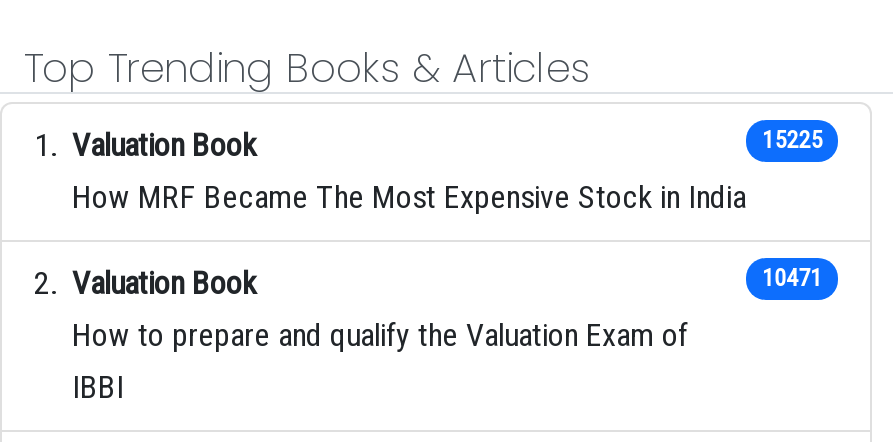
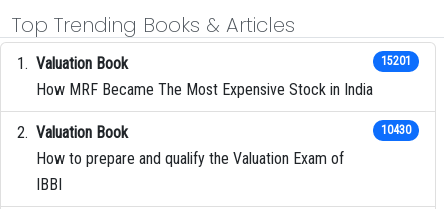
- 15225
+ 15201

- 10471
+ 10430
